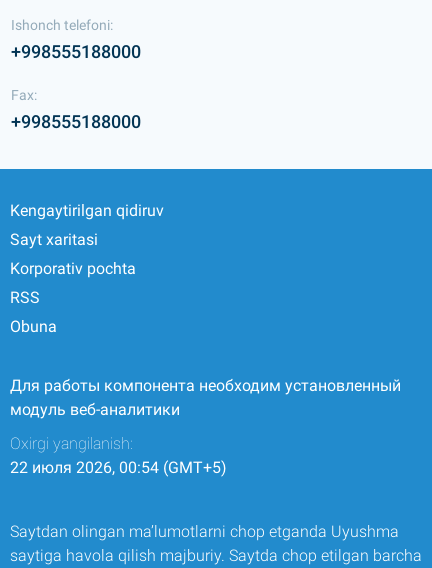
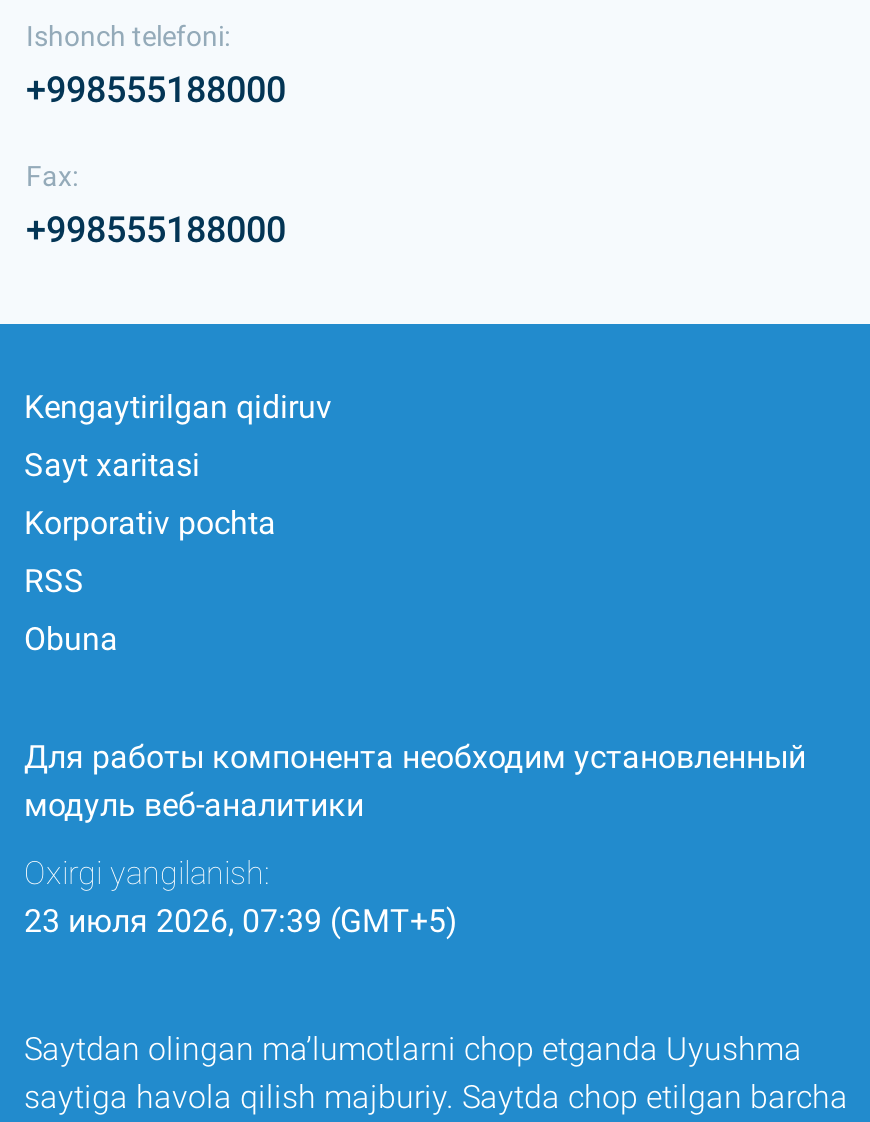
- 22 июля 2026, 00:54 (GMT+5)
+ 23 июля 2026, 07:39 (GMT+5)
